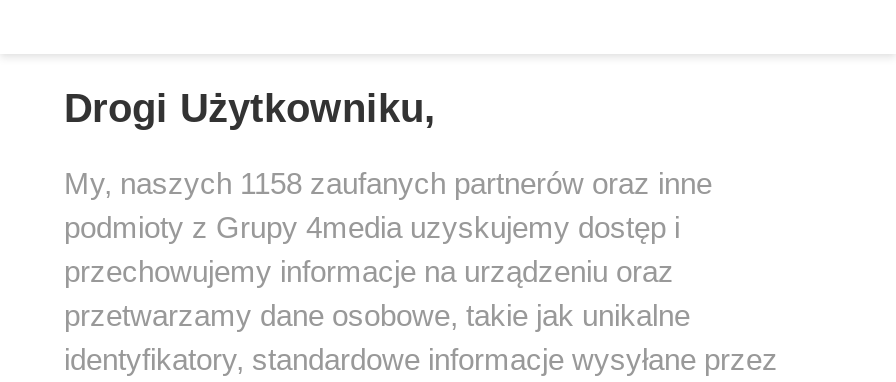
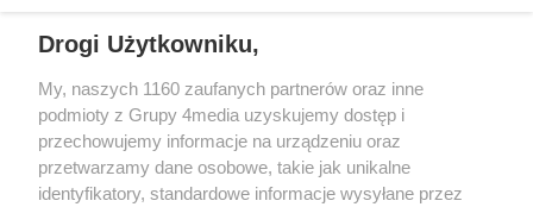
- My, naszych 1158 zaufanych partnerów oraz inne
+ My, naszych 1160 zaufanych partnerów oraz inne
